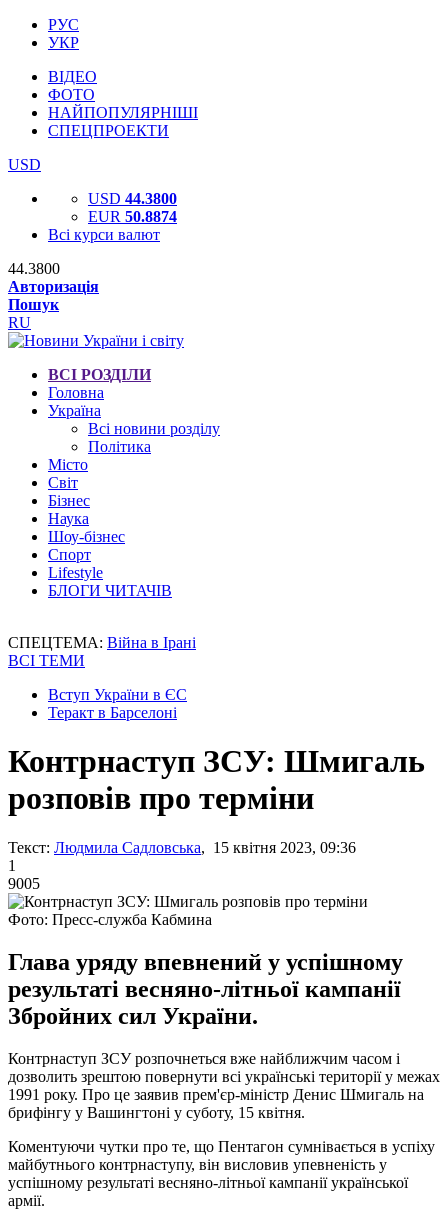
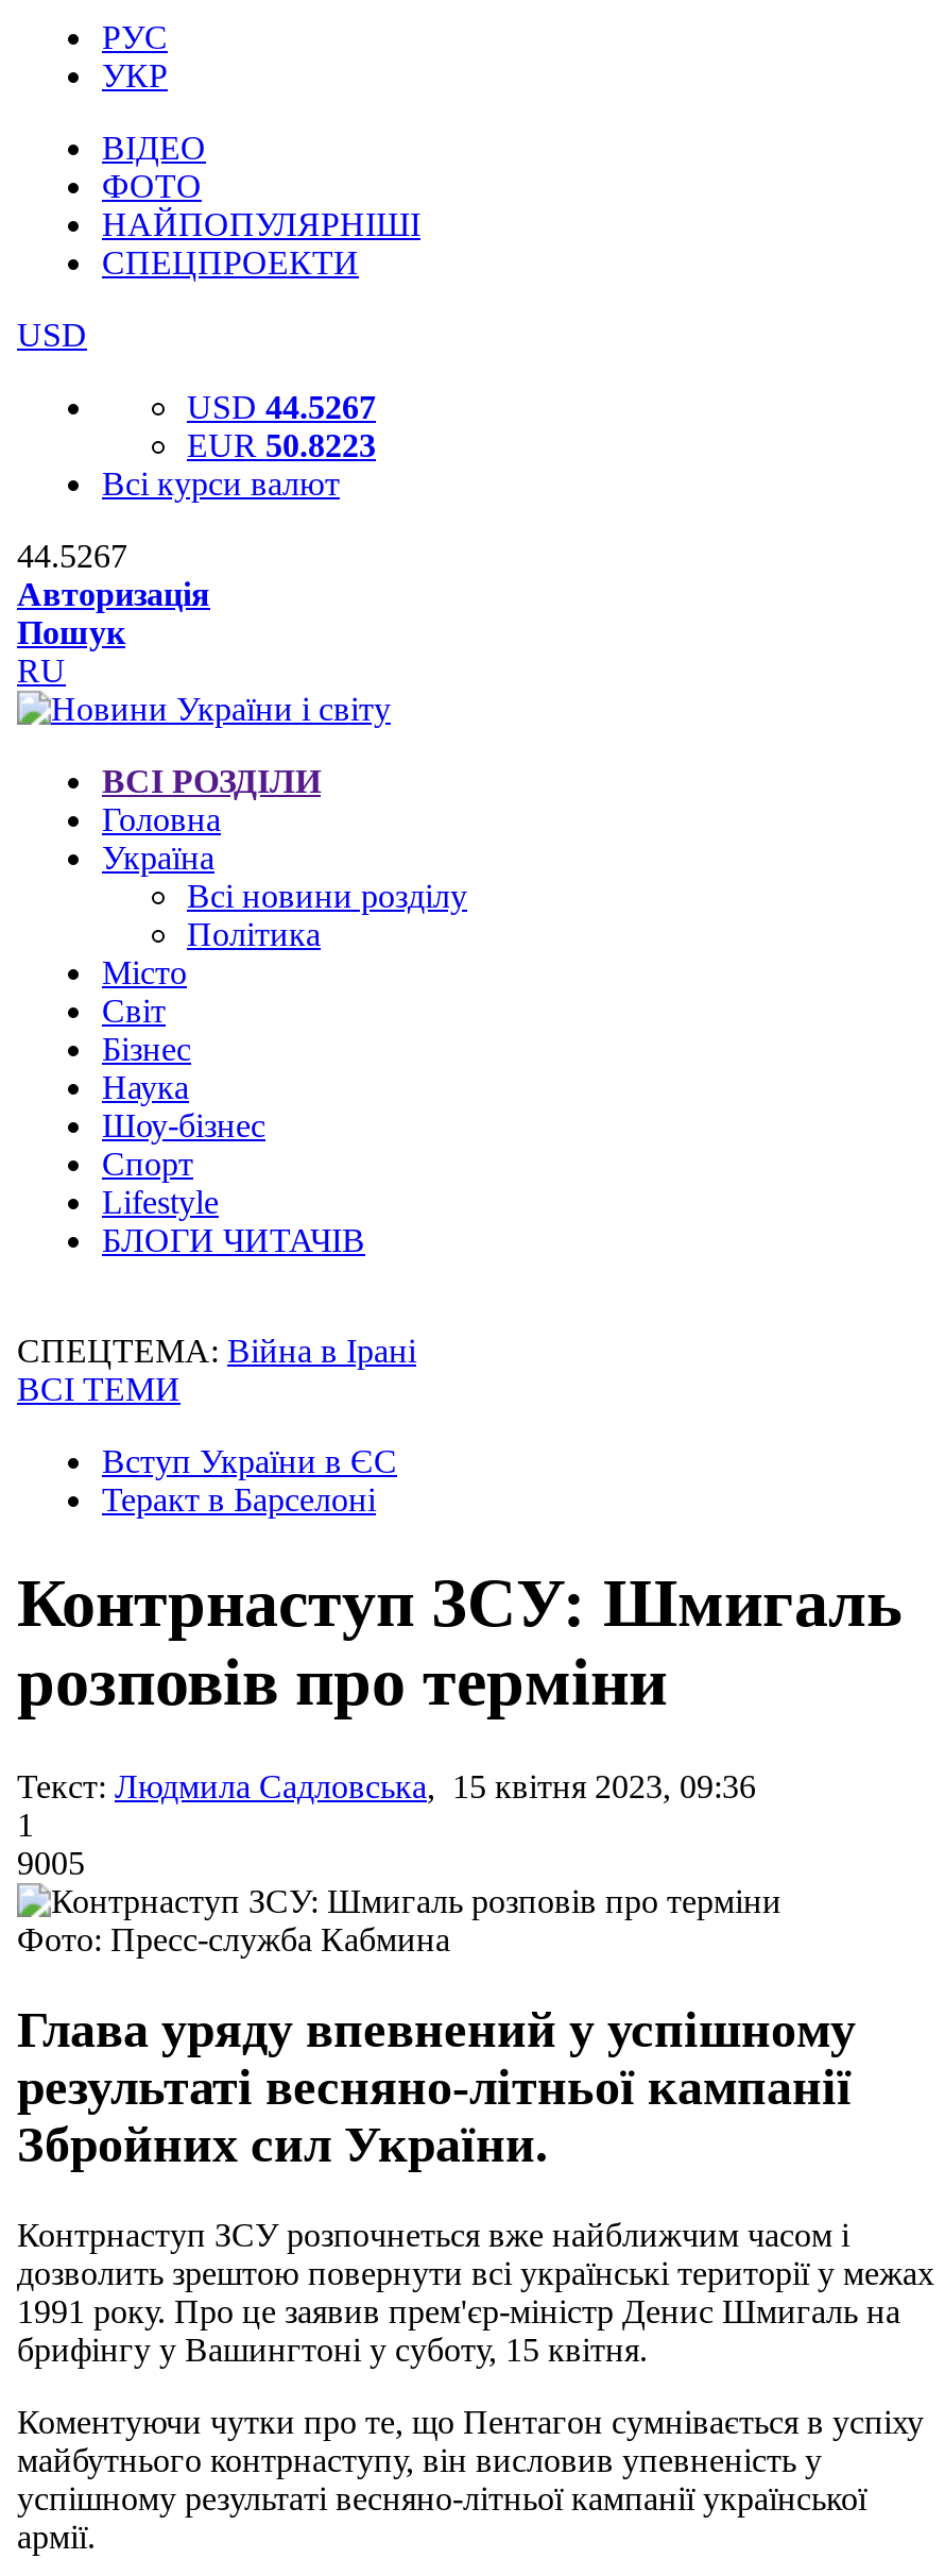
- USD 44.3800
+ USD 44.5267

- EUR 50.8874
+ EUR 50.8223

- 44.3800
+ 44.5267
